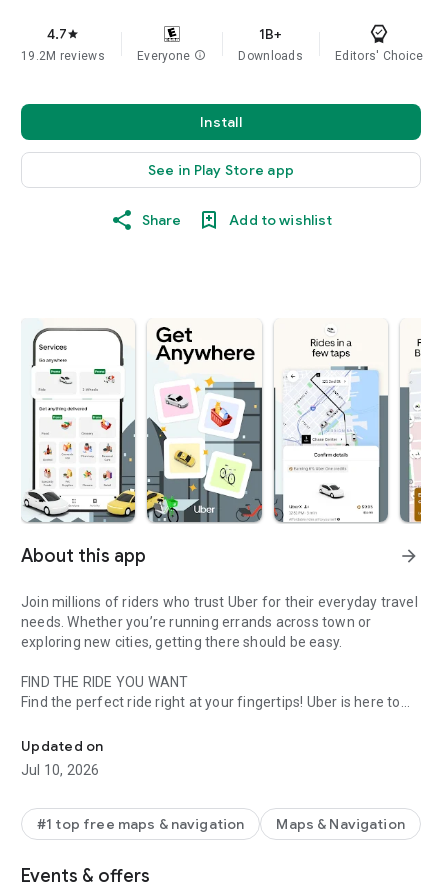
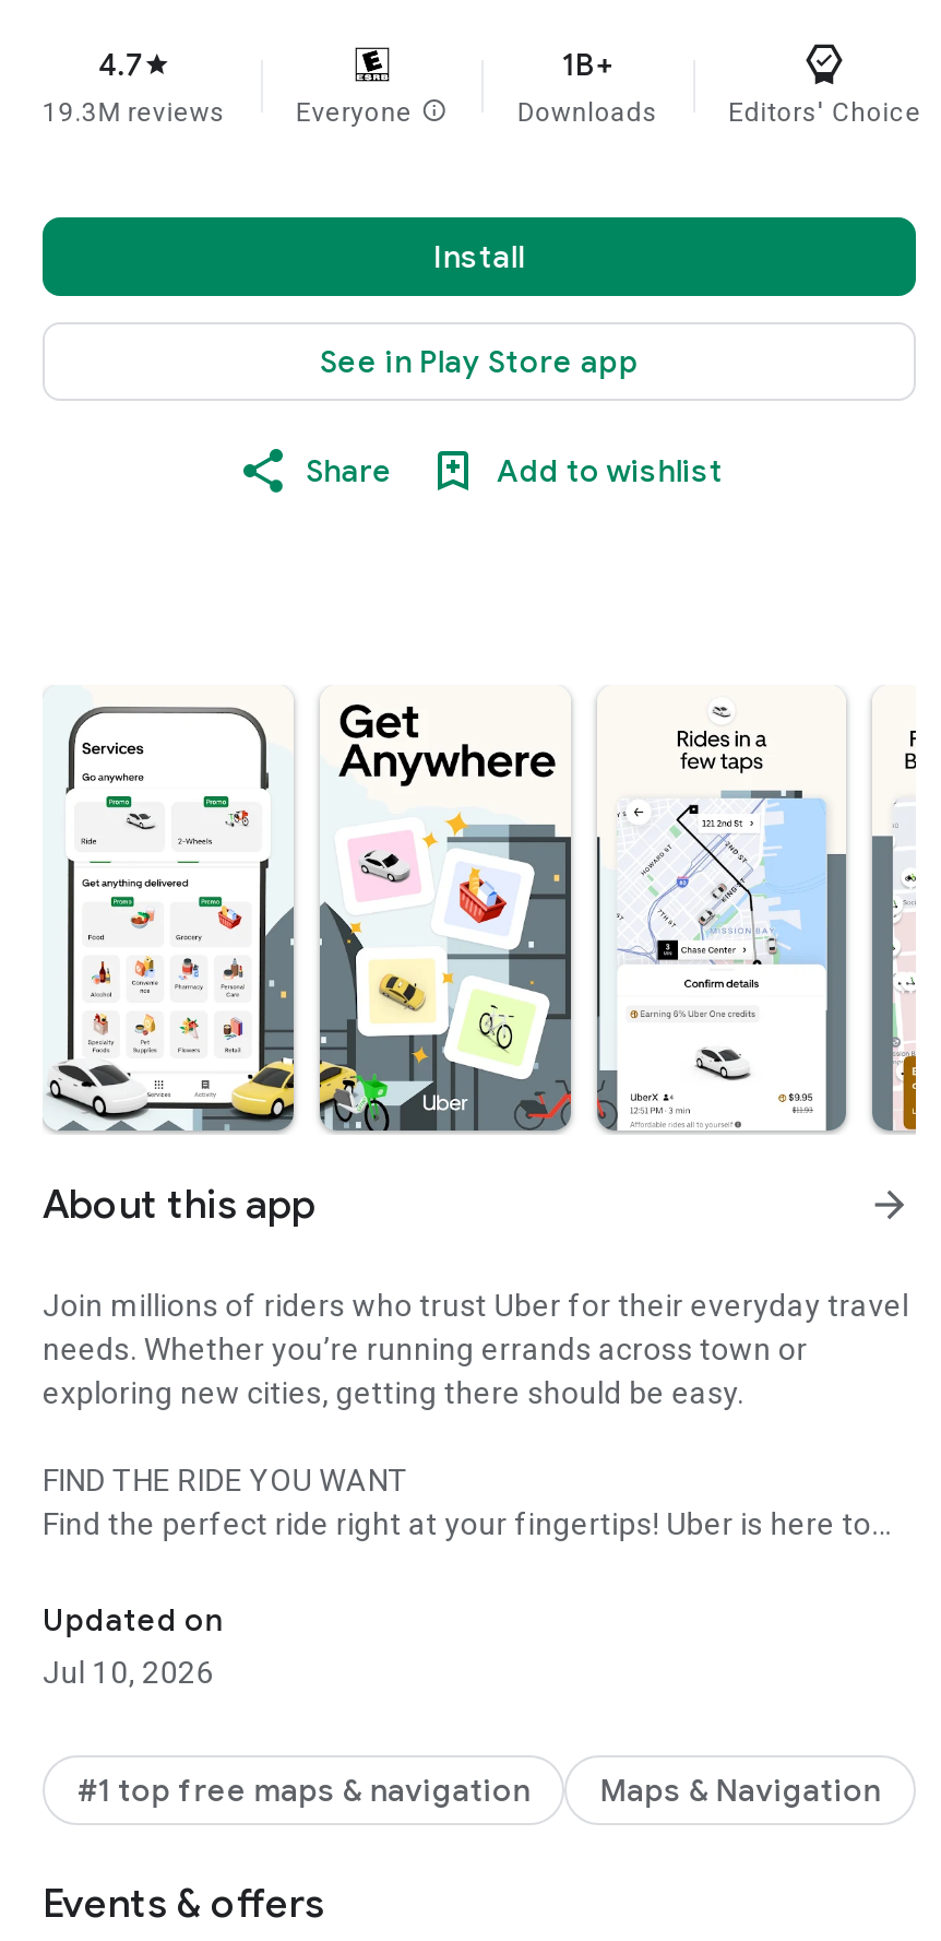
- 19.2M reviews
+ 19.3M reviews
